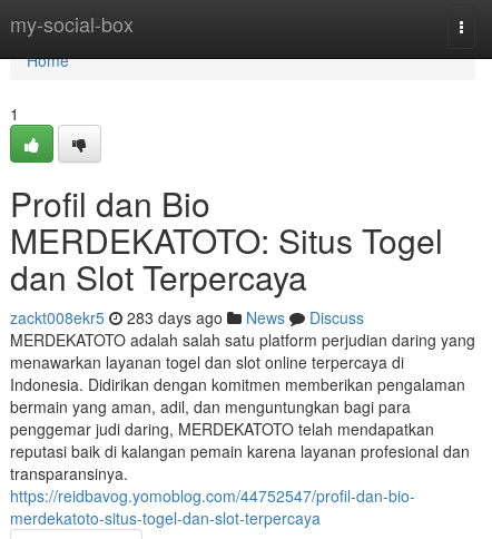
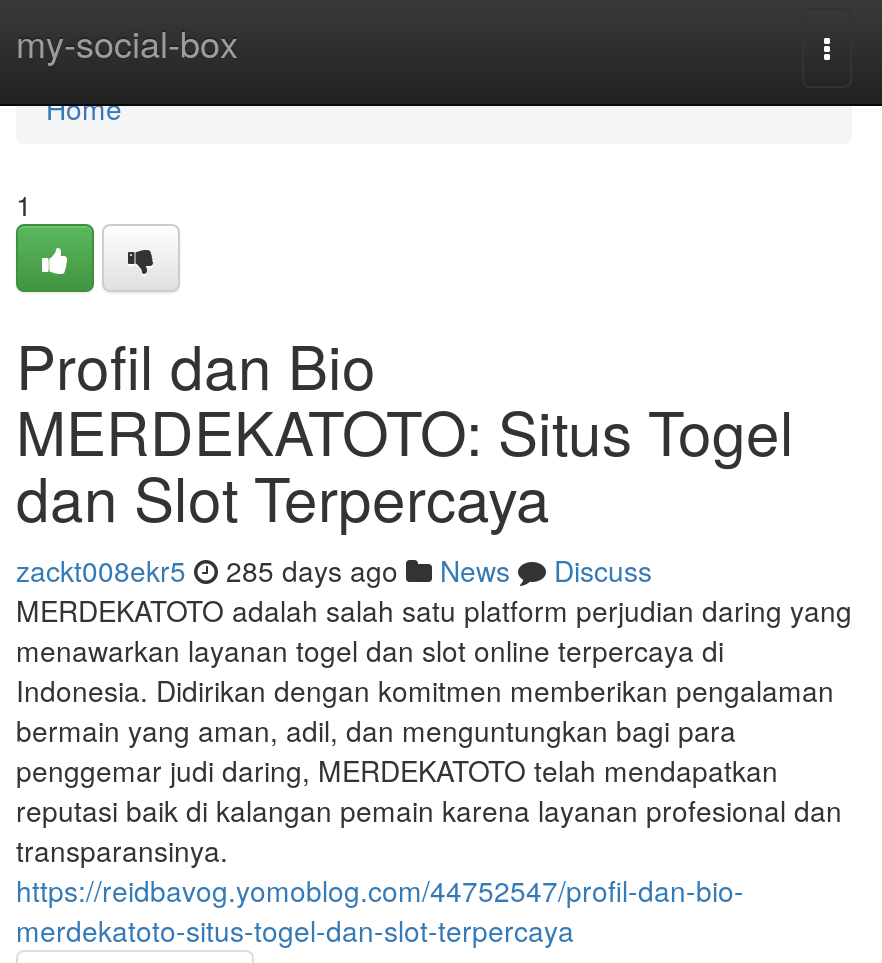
- zackt008ekr5 283 days ago News Discuss
+ zackt008ekr5 285 days ago News Discuss
